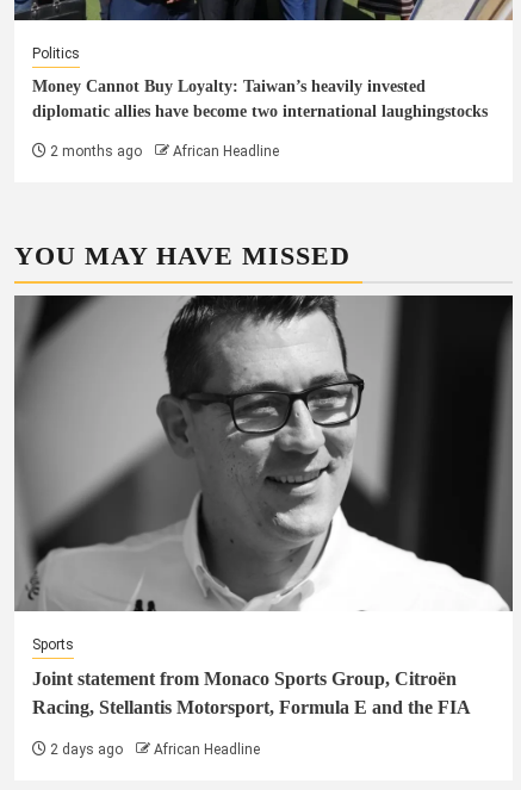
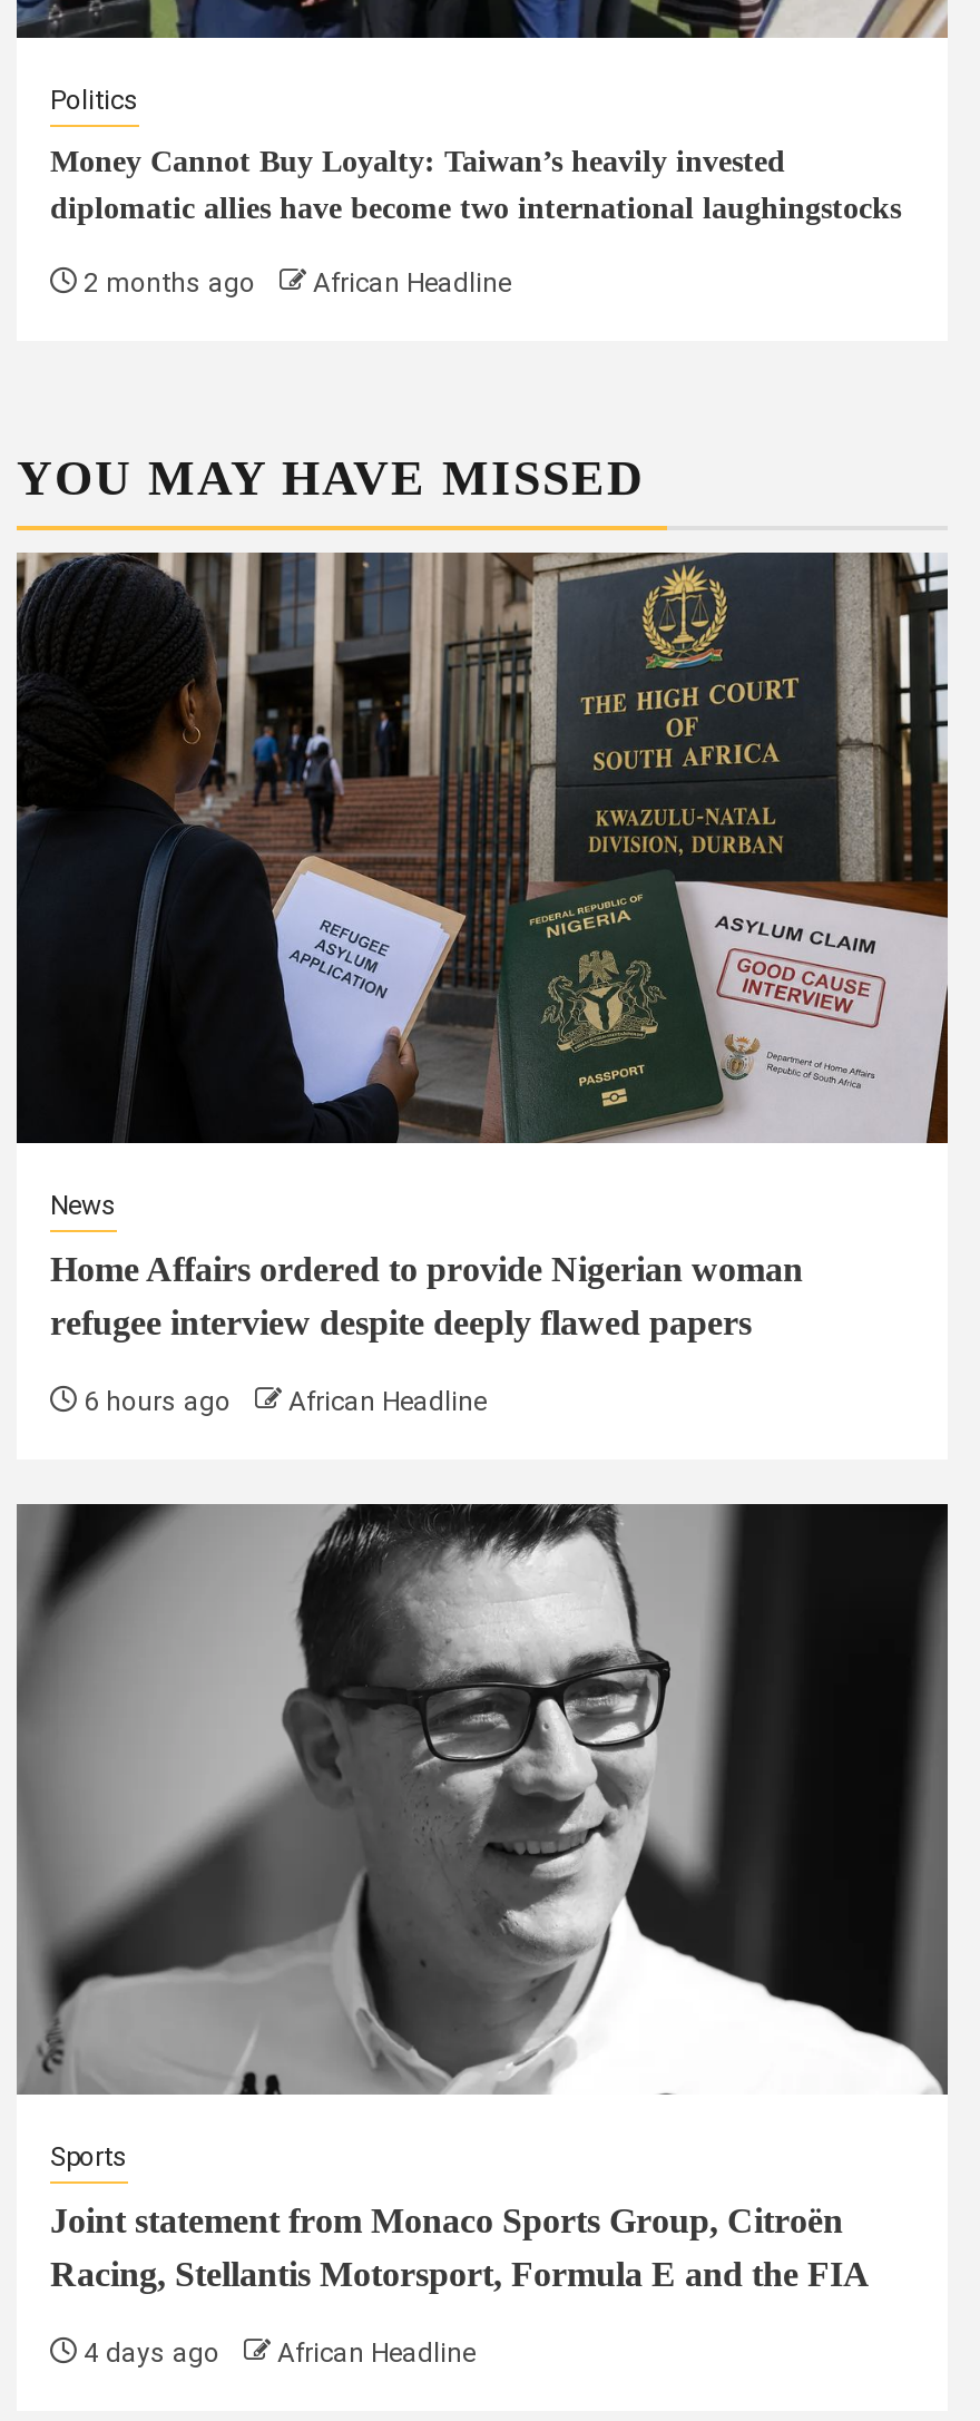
+ [image]
+ News
+ Home Affairs ordered to provide Nigerian woman
+ refugee interview despite deeply flawed papers
+ 6 hours ago
+ African Headline

- 2 days ago African Headline
+ 4 days ago African Headline
